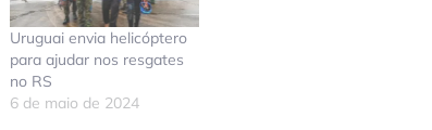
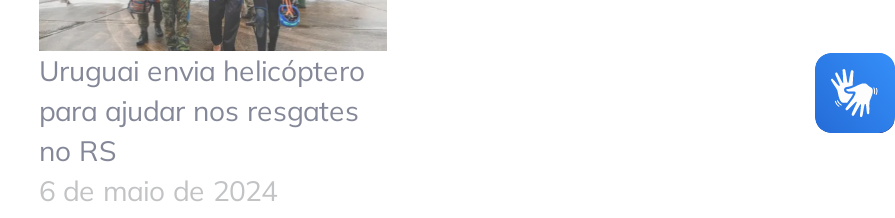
+ [image]
